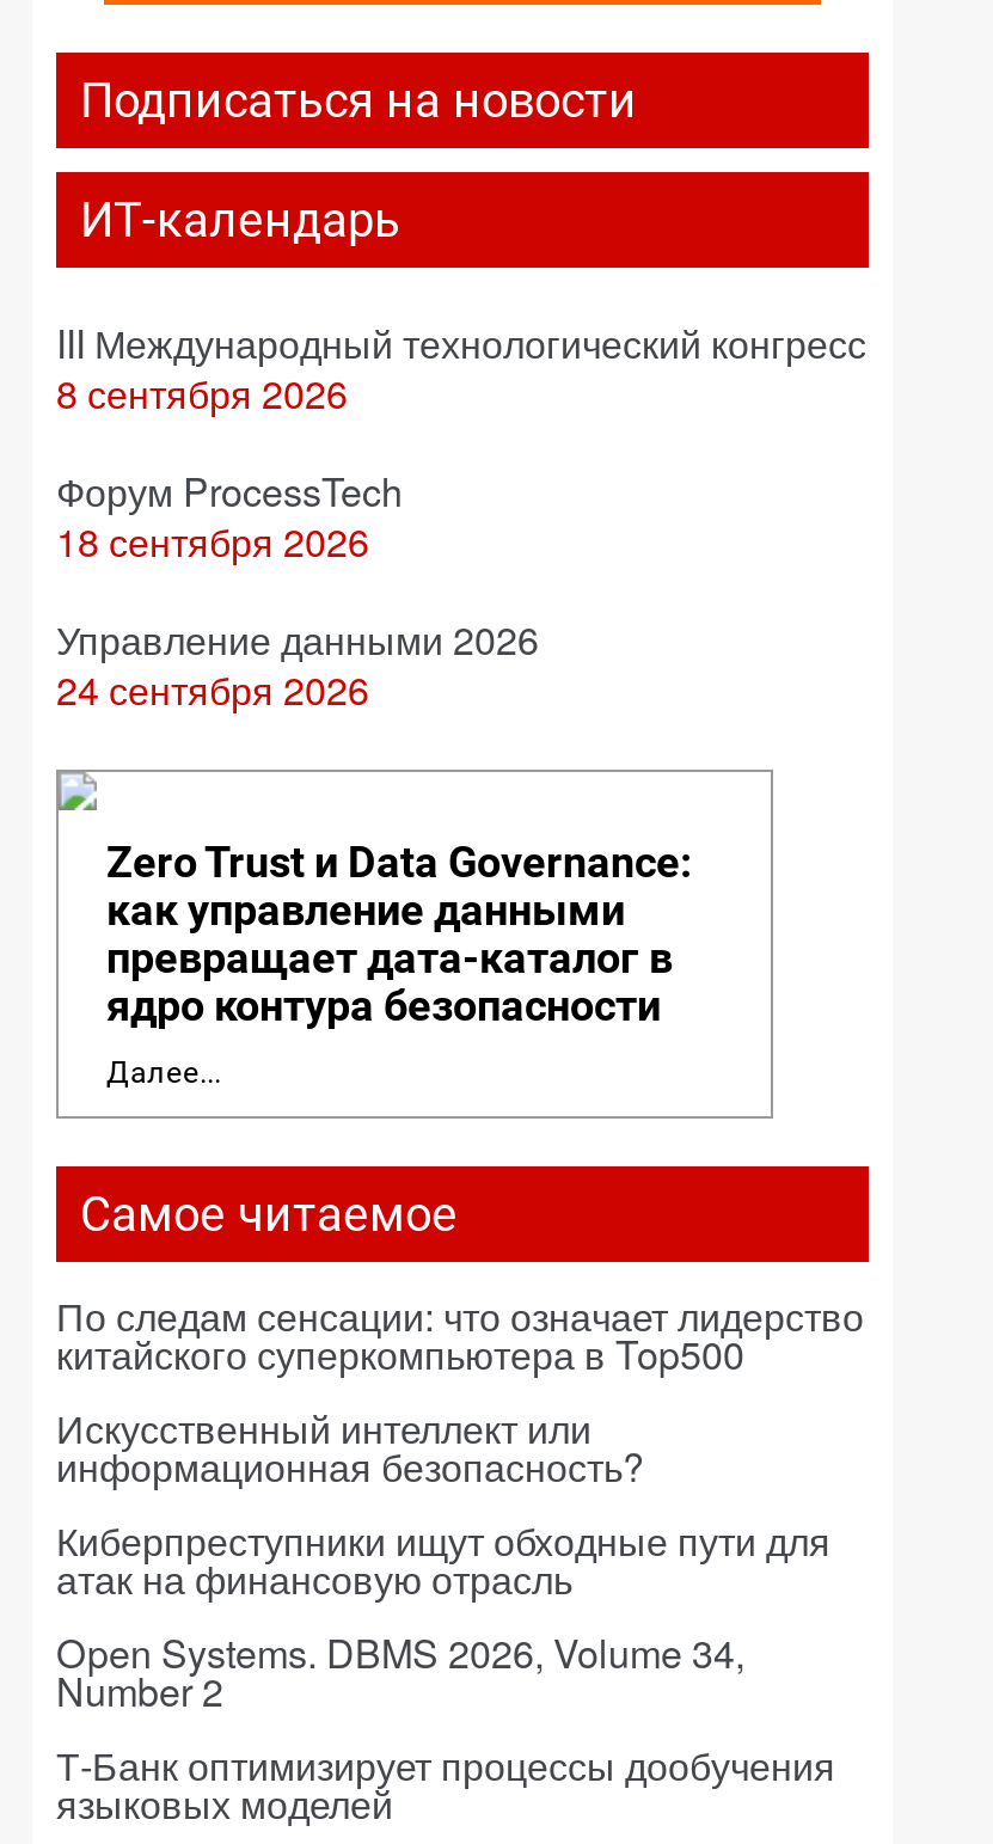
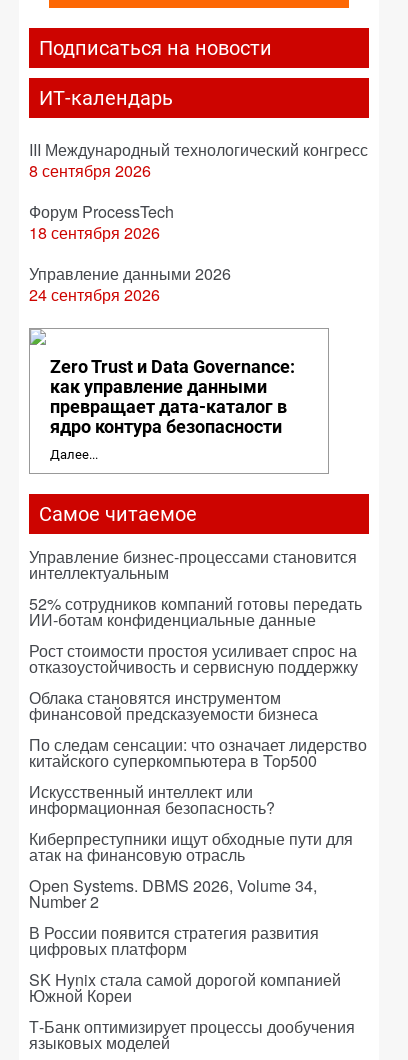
+ Управление бизнес-процессами становится
+ интеллектуальным
+ 52% сотрудников компаний готовы передать
+ ИИ-ботам конфиденциальные данные
+ Рост стоимости простоя усиливает спрос на
+ отказоустойчивость и сервисную поддержку
+ Облака становятся инструментом
+ финансовой предсказуемости бизнеса

+ В России появится стратегия развития
+ цифровых платформ
+ SK Hynix стала самой дорогой компанией
+ Южной Кореи
